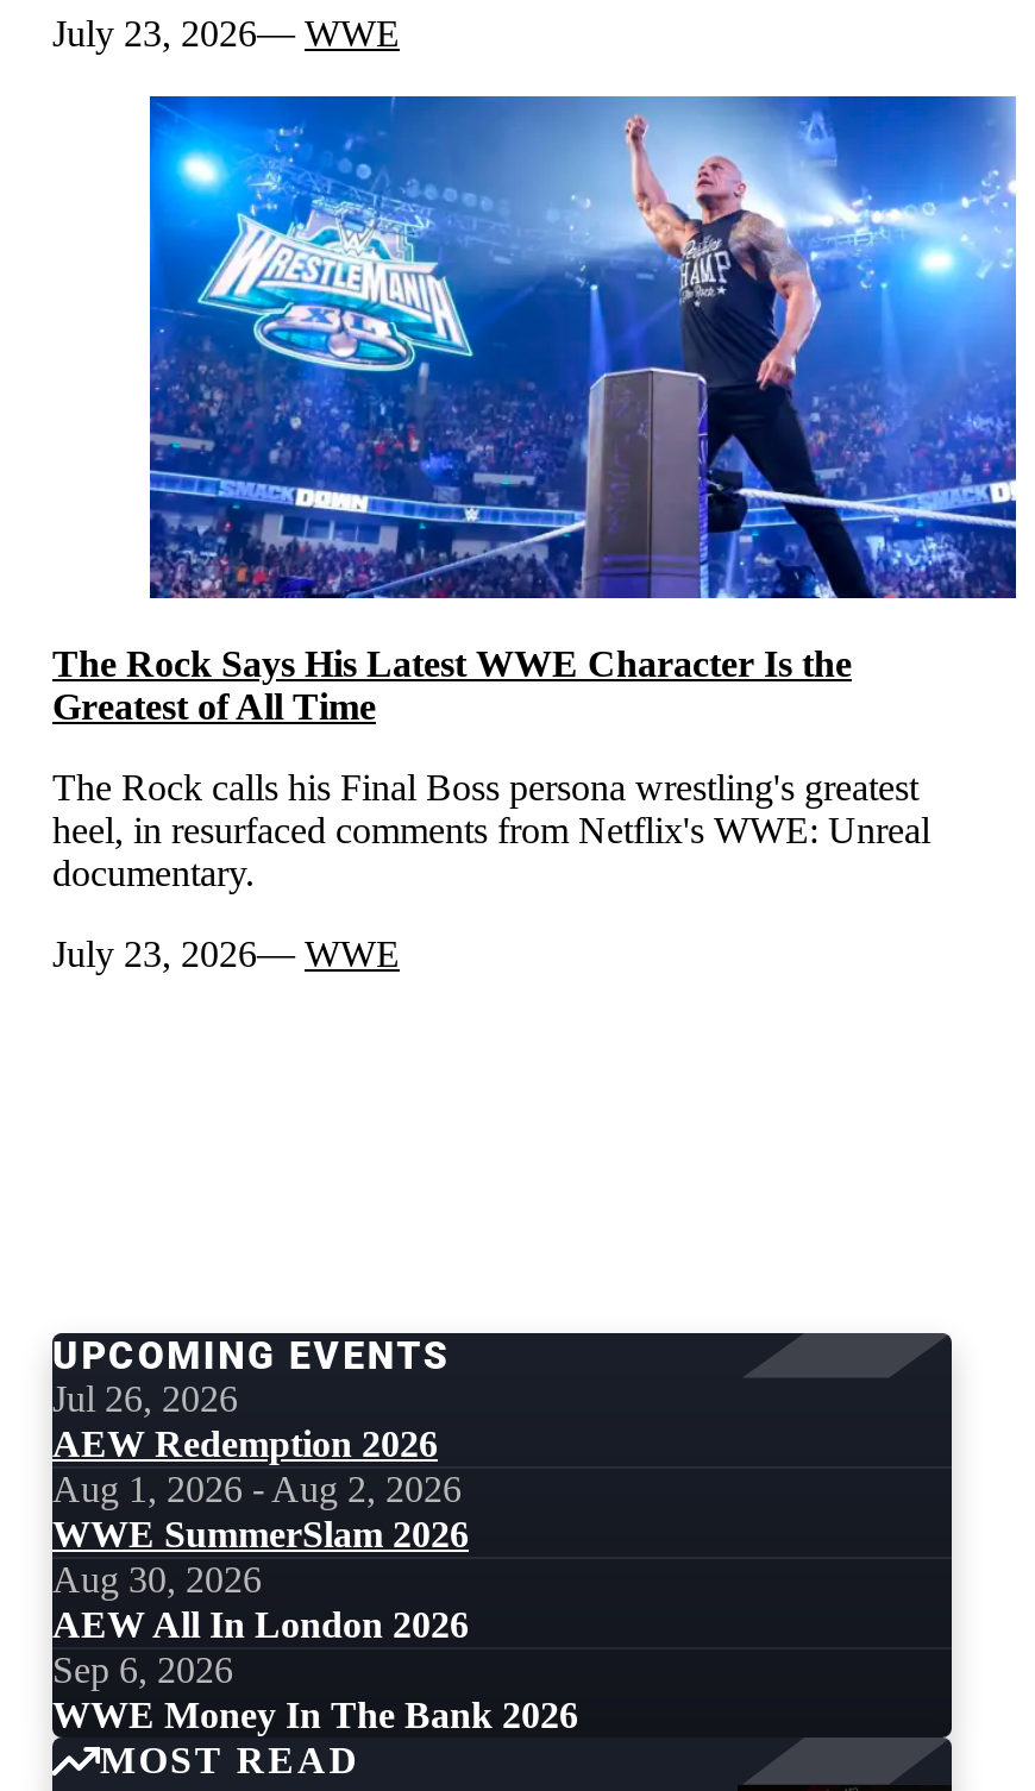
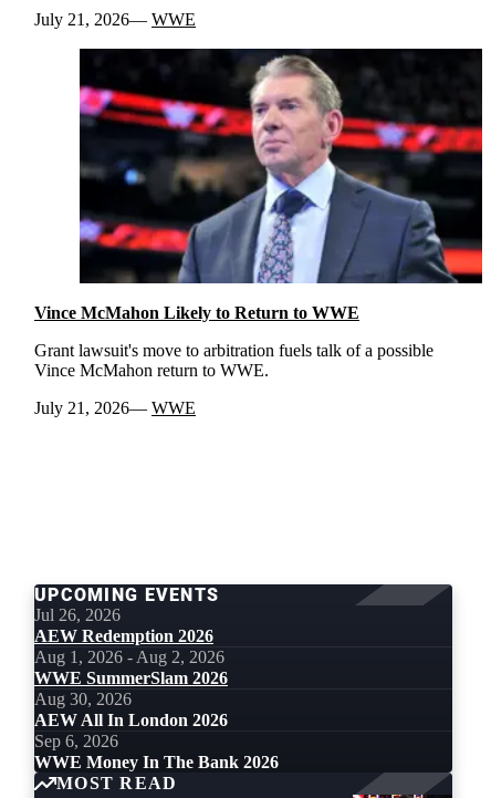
- July 23, 2026 WWE
+ July 21, 2026 WWE

- [image]
- The Rock Says His Latest WWE Character Is the
- Greatest of All Time
+ [image]
+ Vince McMahon Likely to Return to WWE

- The Rock calls his Final Boss persona wrestling's greatest
- heel, in resurfaced comments from Netflix's WWE: Unreal
- documentary.
+ Grant lawsuit's move to arbitration fuels talk of a possible
+ Vince McMahon return to WWE.

- July 23, 2026 WWE
+ July 21, 2026 WWE
